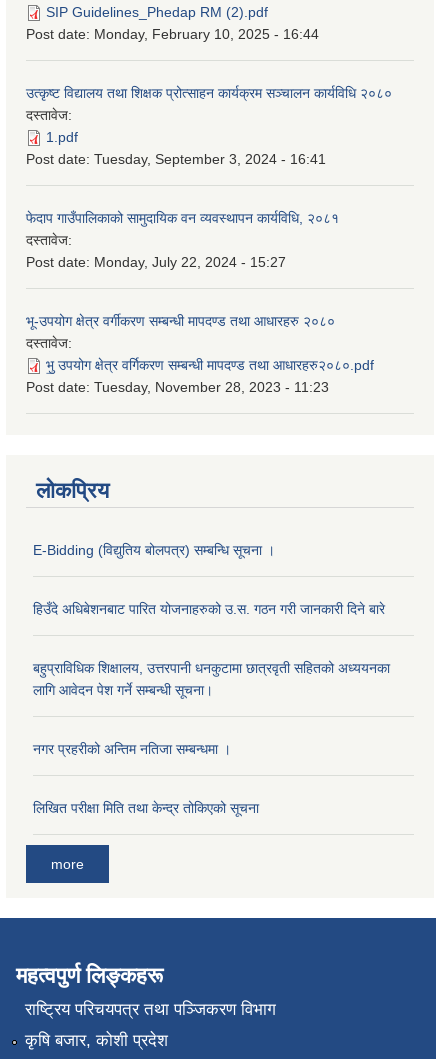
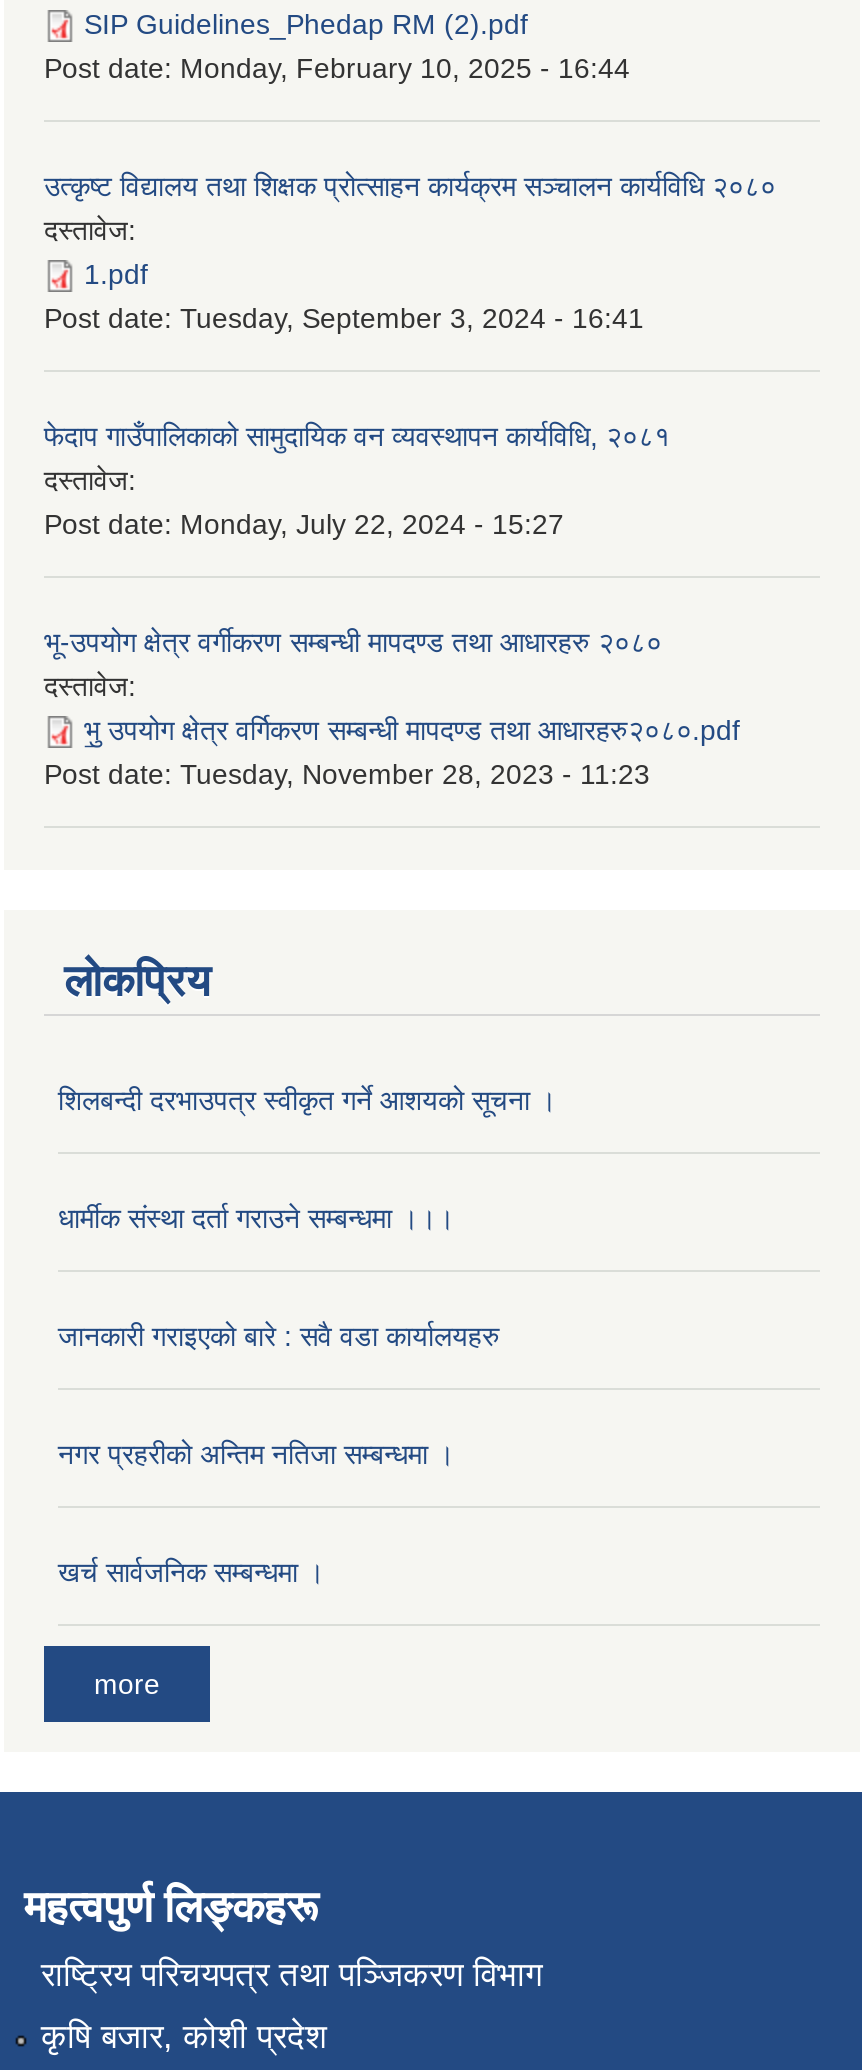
- E-Bidding (विद्युतिय बोलपत्र) सम्बन्धि सूचना ।
+ शिलबन्दी दरभाउपत्र स्वीकृत गर्ने आशयको सूचना ।

- हिउँदे अधिबेशनबाट पारित योजनाहरुको उ.स. गठन गरी जानकारी दिने बारे
+ धार्मीक संस्था दर्ता गराउने सम्बन्धमा ।।।

- बहुप्राविधिक शिक्षालय, उत्तरपानी धनकुटामा छात्रवृती सहितको अध्ययनका
- लागि आवेदन पेश गर्ने सम्बन्धी सूचना।
+ जानकारी गराइएको बारे : सवै वडा कार्यालयहरु

- लिखित परीक्षा मिति तथा केन्द्र तोकिएको सूचना
+ खर्च सार्वजनिक सम्बन्धमा ।
